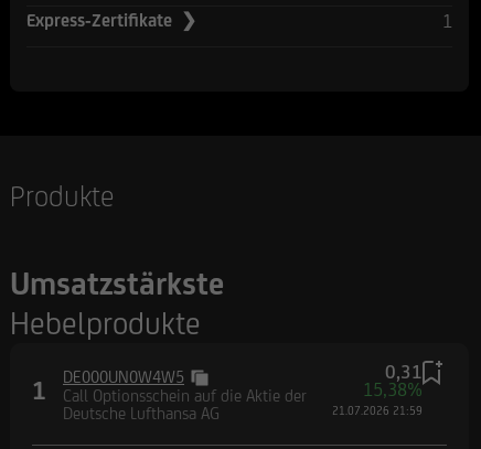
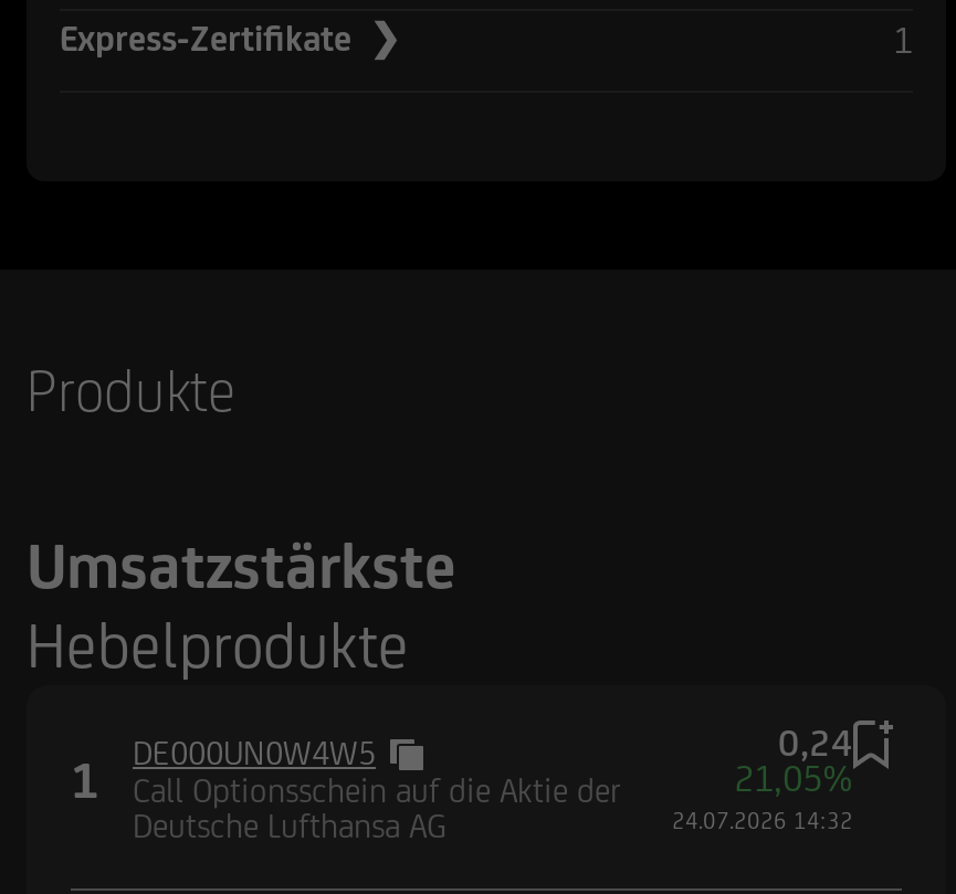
- 0,31
+ 0,24

- 15,38%
+ 21,05%

- 21.07.2026 21:59
+ 24.07.2026 14:32
